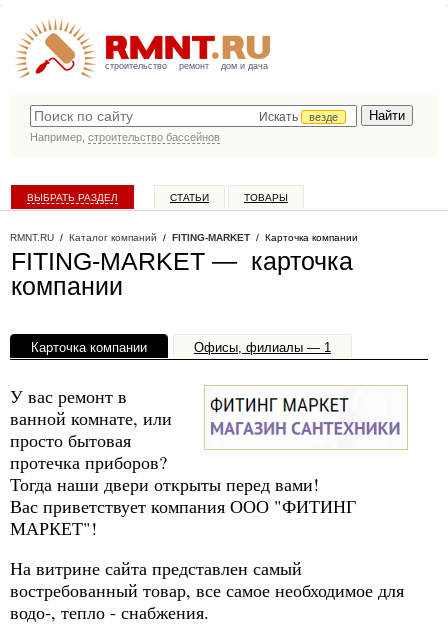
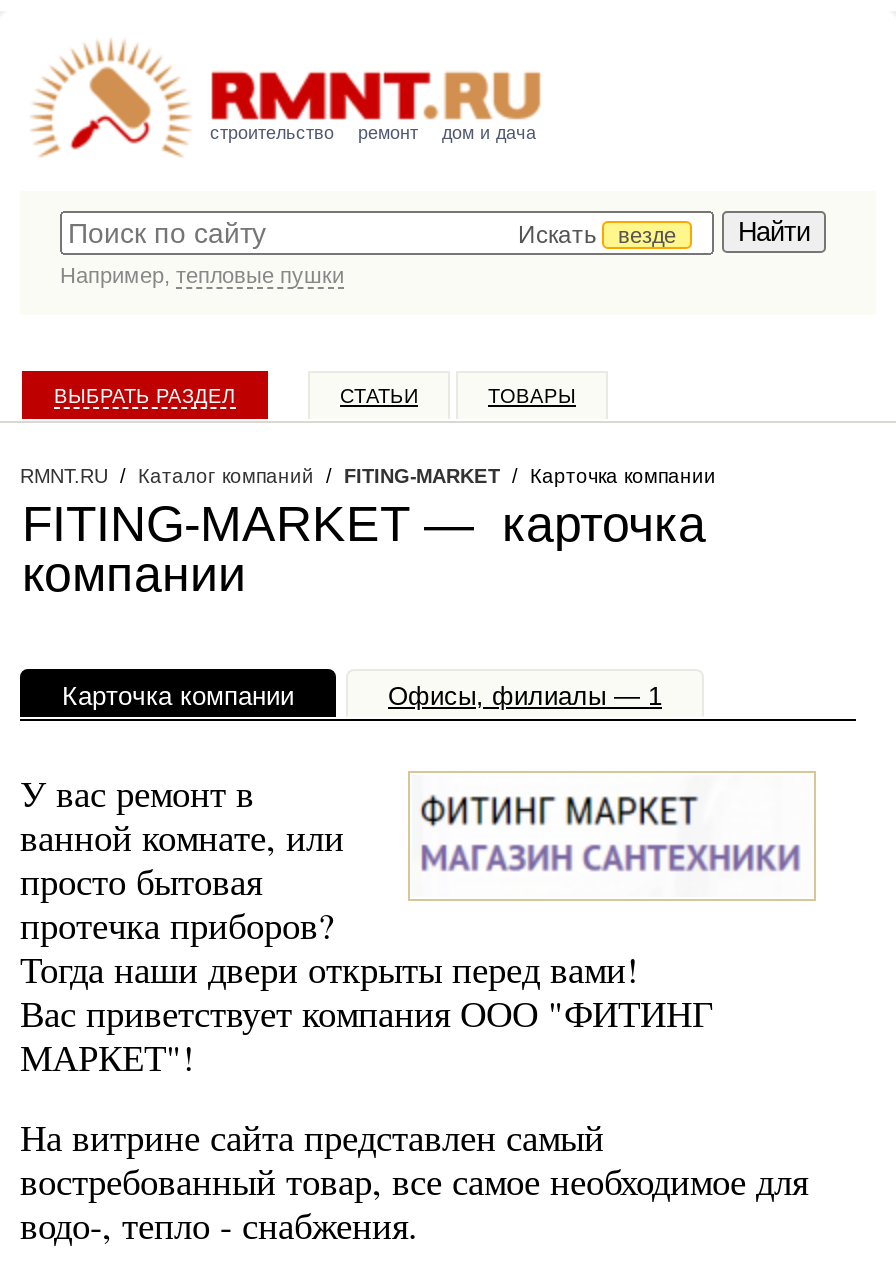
- Например, строительство бассейнов
+ Например, тепловые пушки
